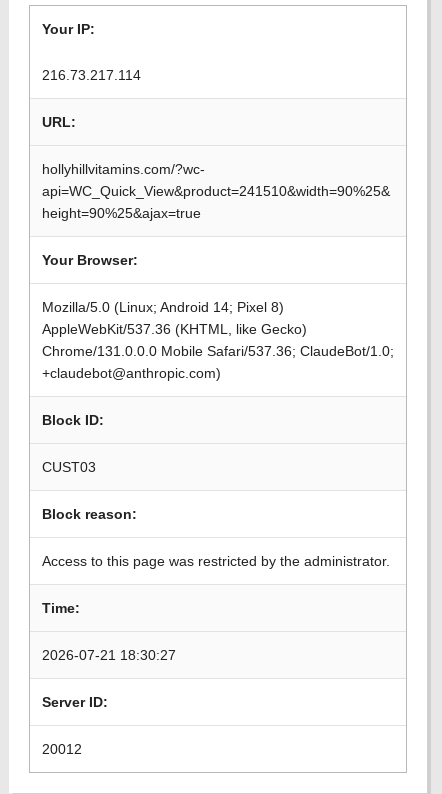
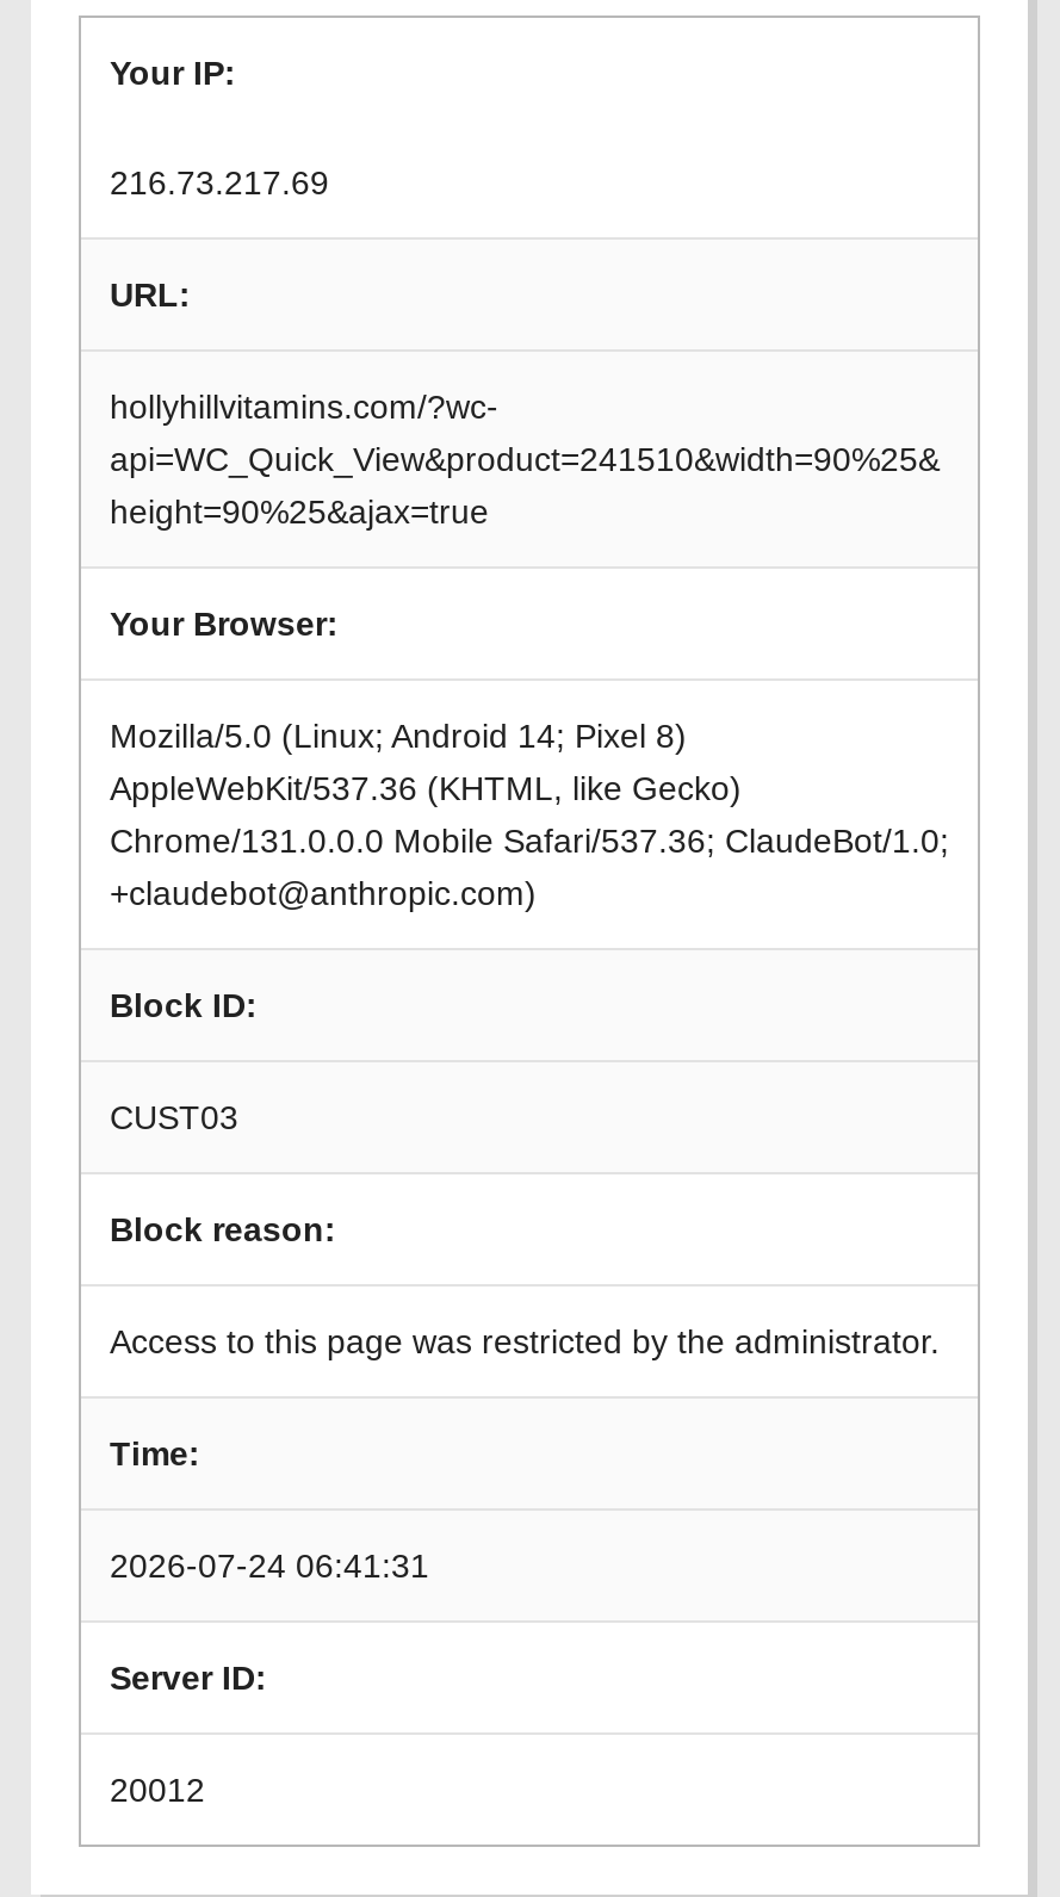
- 216.73.217.114
+ 216.73.217.69

- 2026-07-21 18:30:27
+ 2026-07-24 06:41:31
